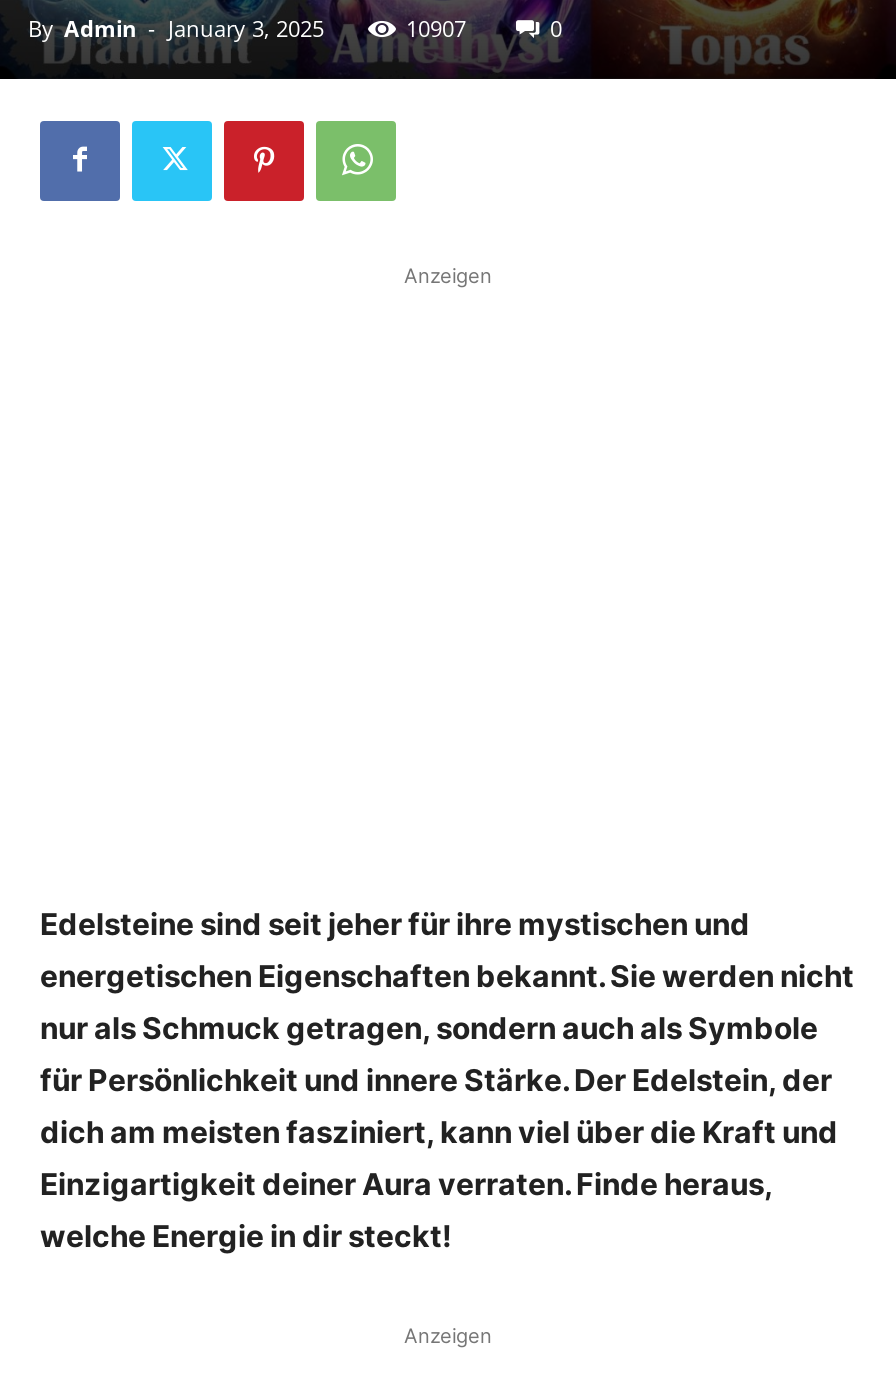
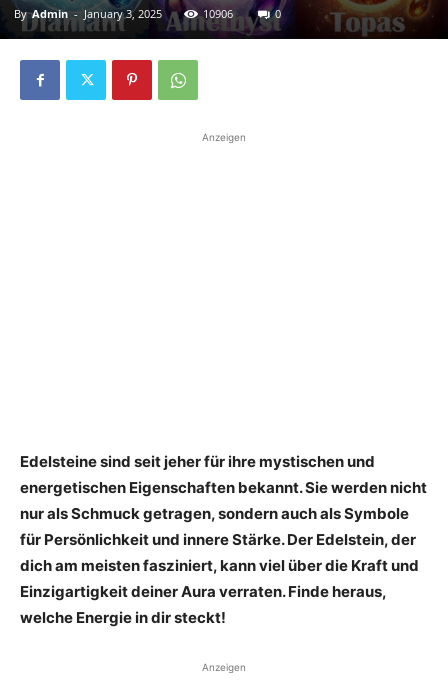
- 10907
+ 10906
